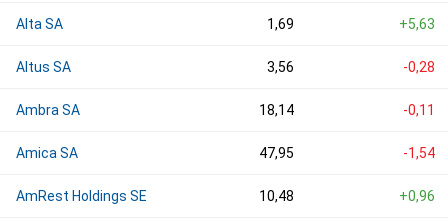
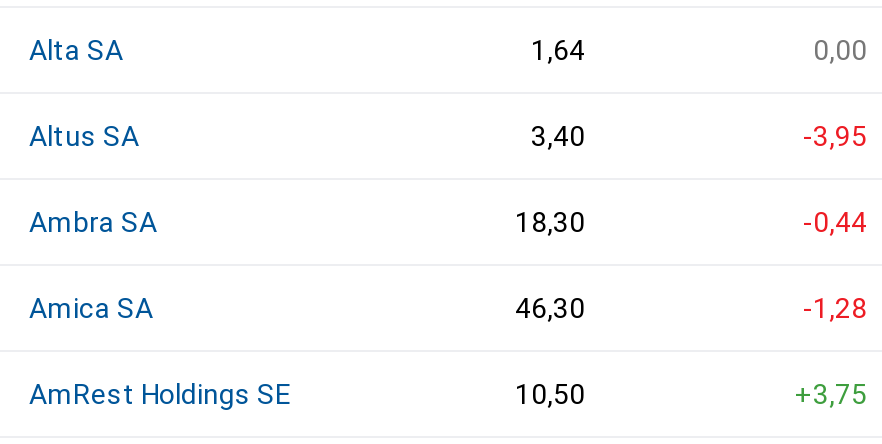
- 1,69
+ 1,64

- +5,63
+ 0,00

- 3,56
+ 3,40

- -0,28
+ -3,95

- 18,14
+ 18,30

- -0,11
+ -0,44

- 47,95
+ 46,30

- -1,54
+ -1,28

- 10,48
+ 10,50

- +0,96
+ +3,75
